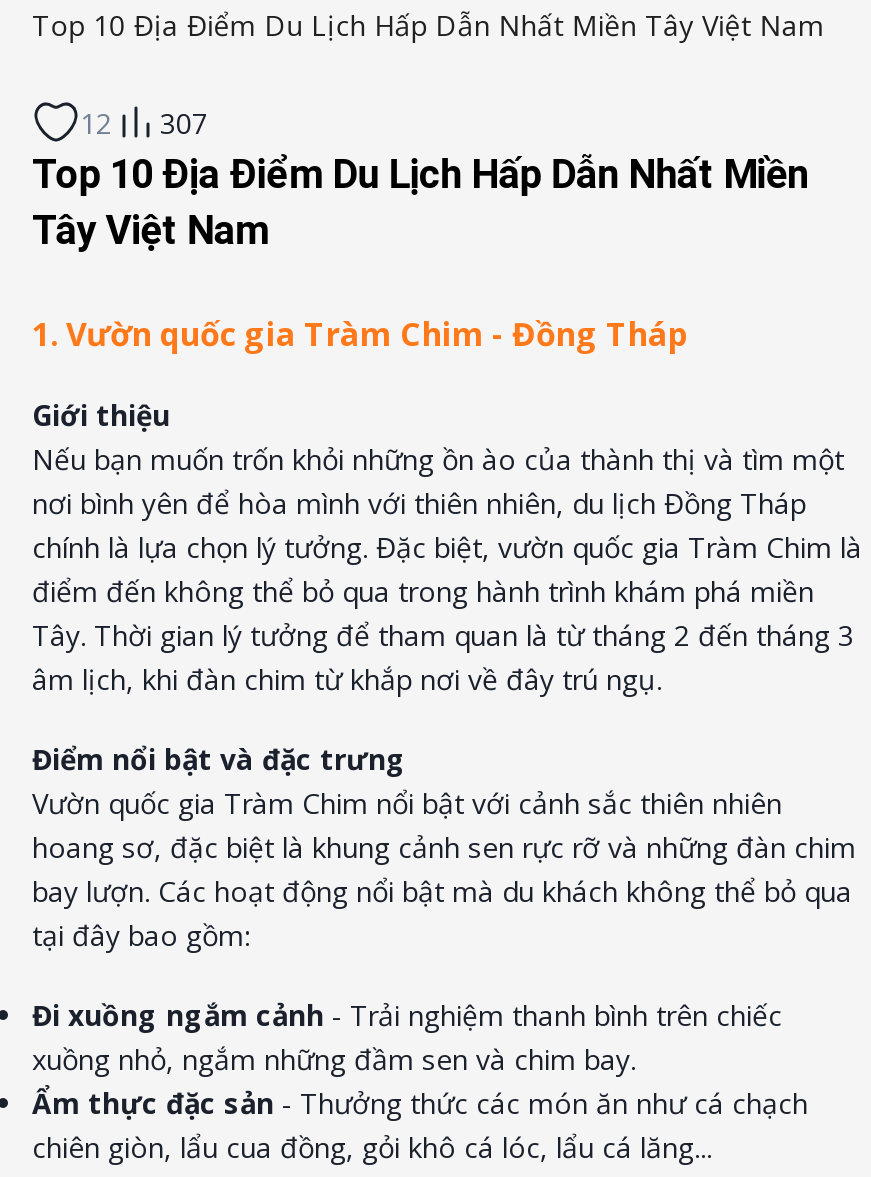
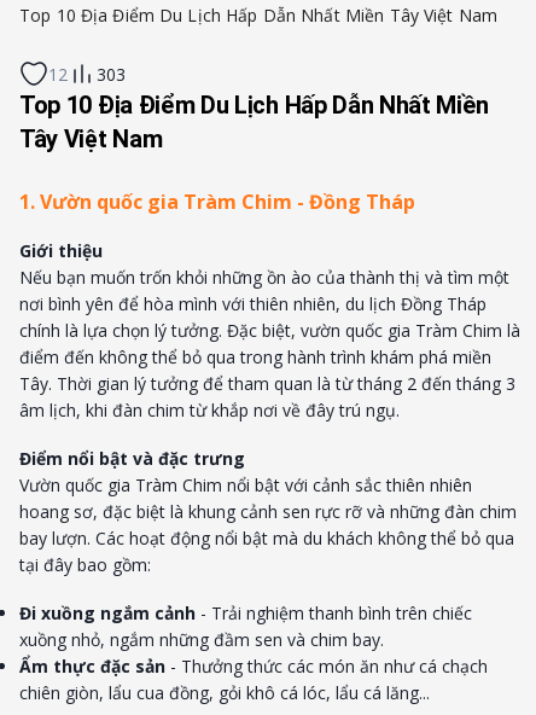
- 12 307
+ 12 303
